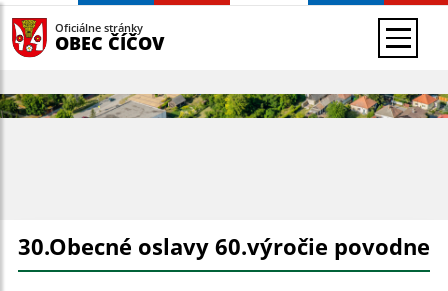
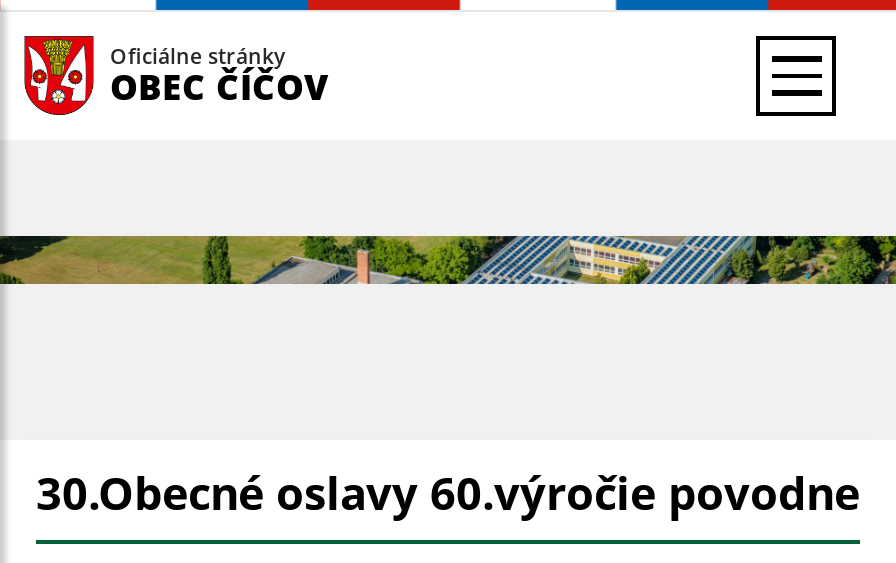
- [image]
+ [image]
